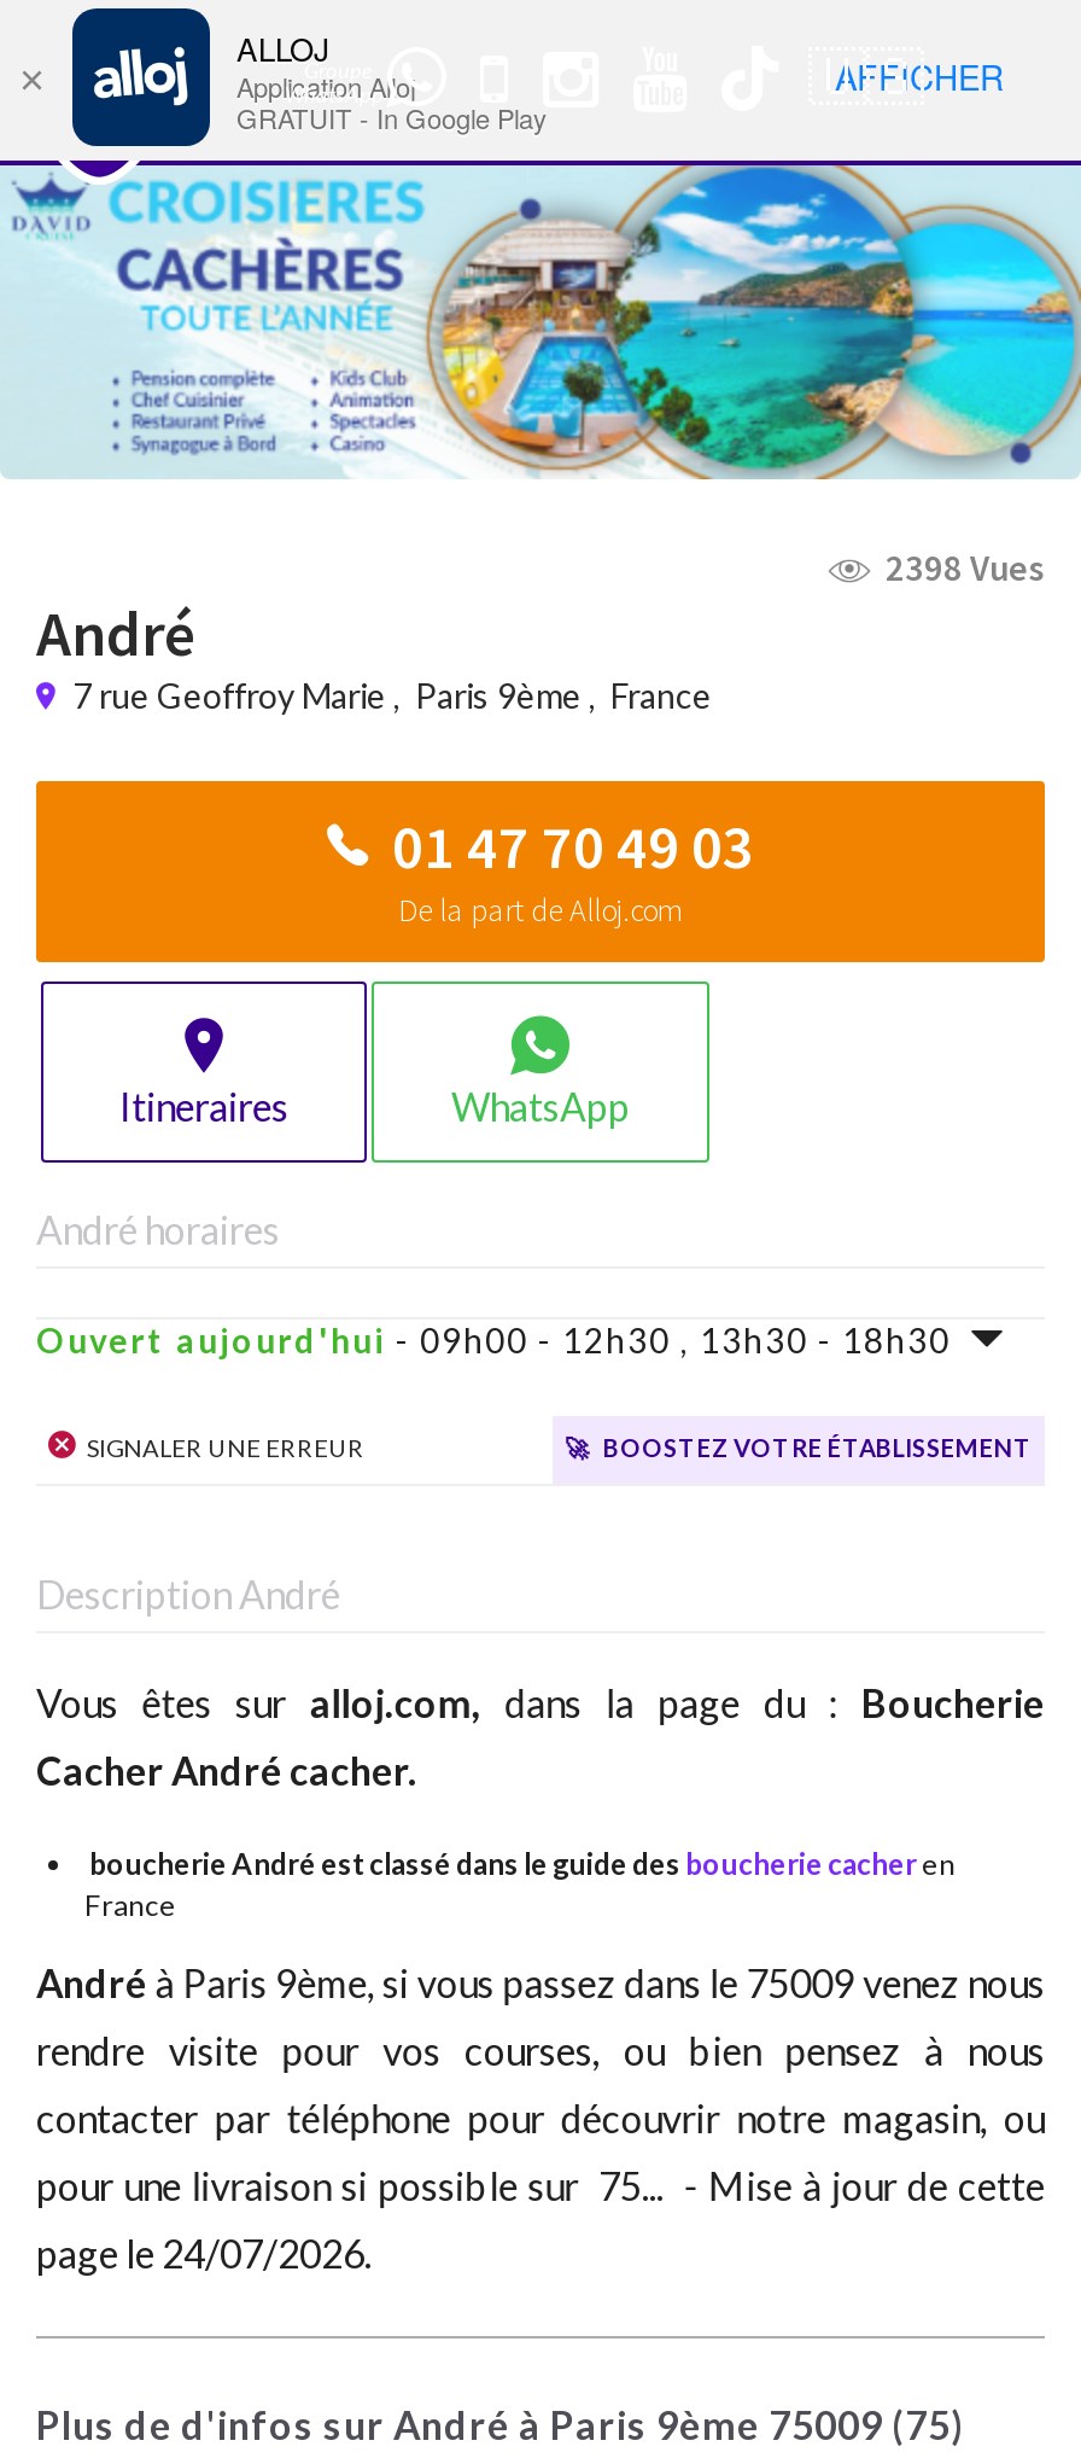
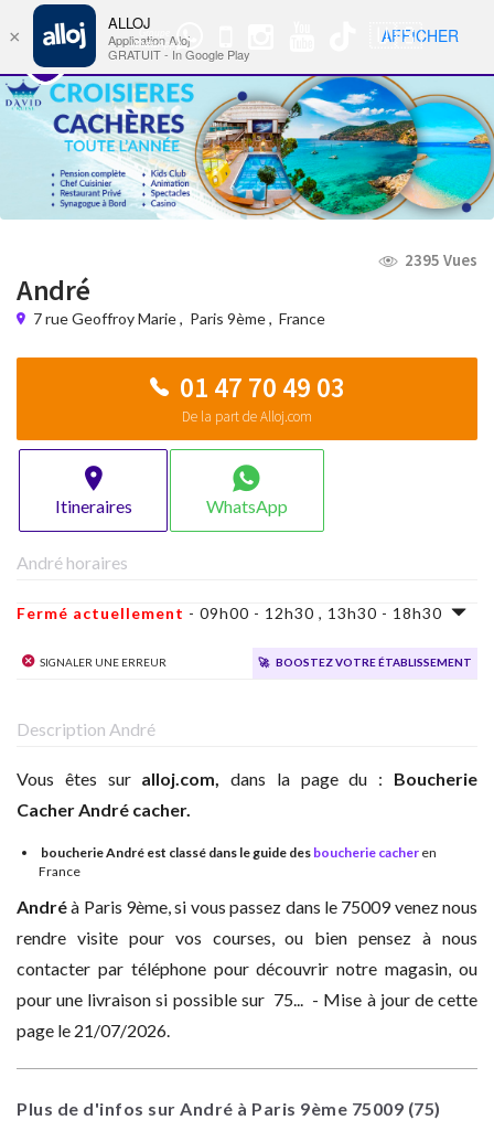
- 2398 Vues
+ 2395 Vues

- Ouvert aujourd'hui - 09h00 - 12h30 , 13h30 - 18h30
+ Fermé actuellement - 09h00 - 12h30 , 13h30 - 18h30

- page le 24/07/2026.
+ page le 21/07/2026.
